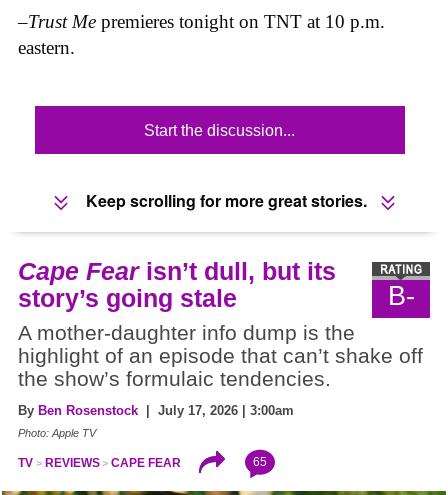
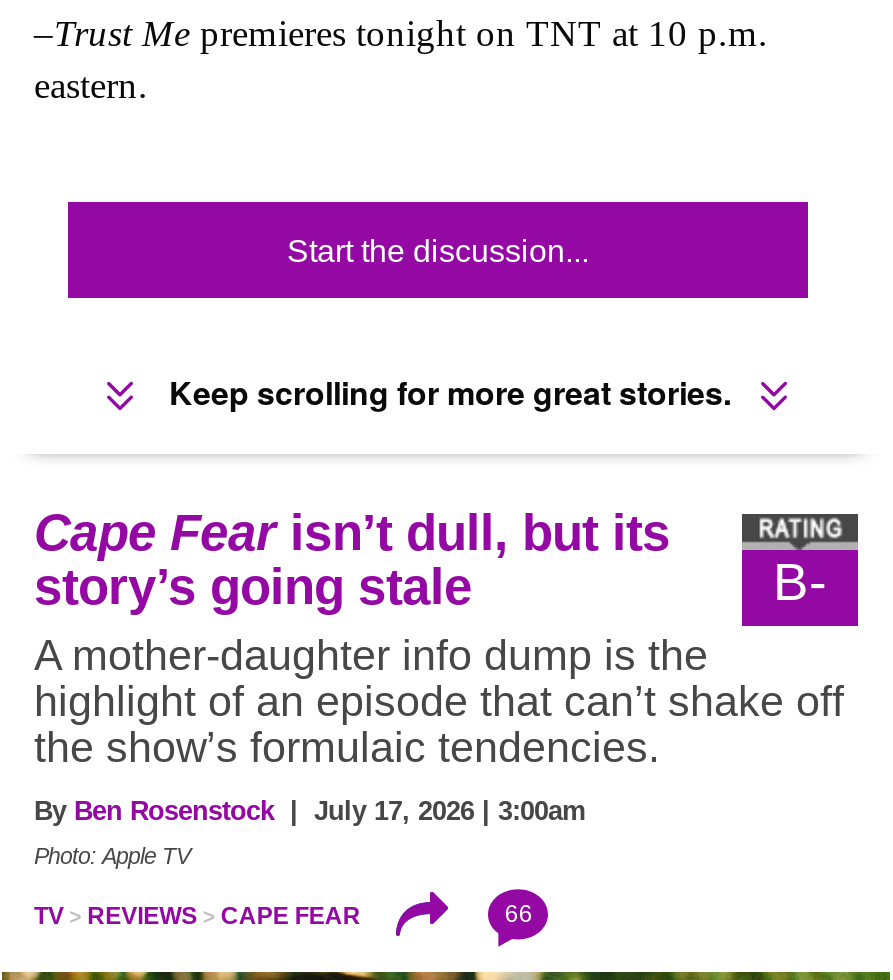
- 65
+ 66
